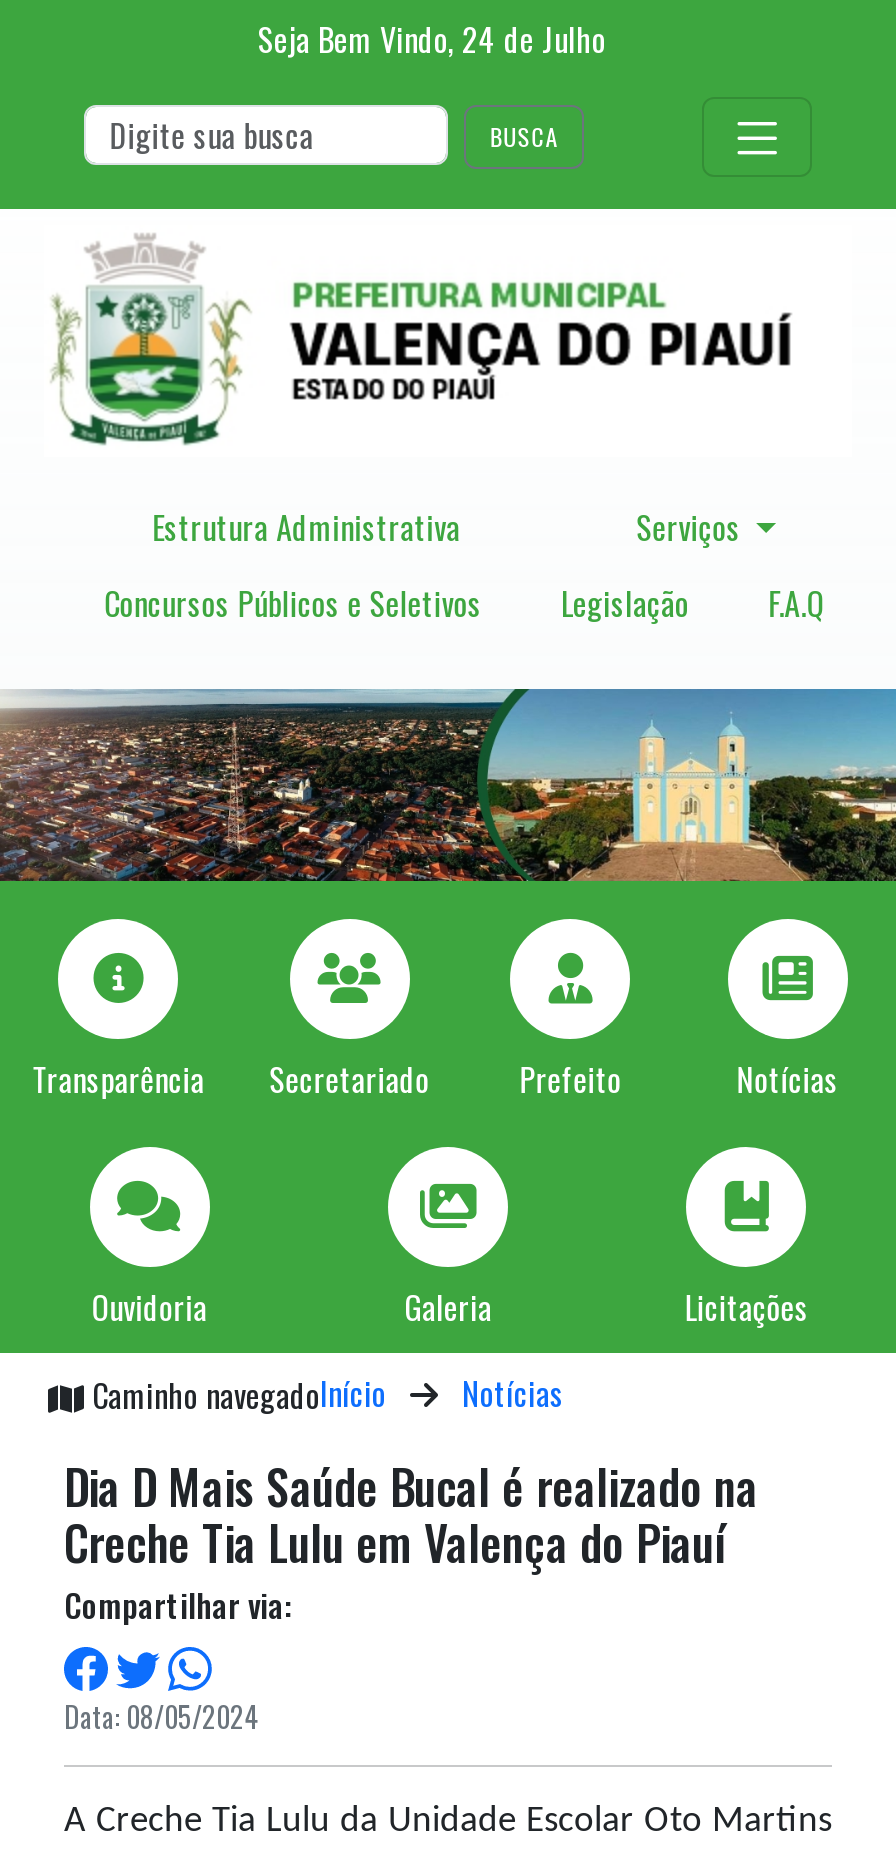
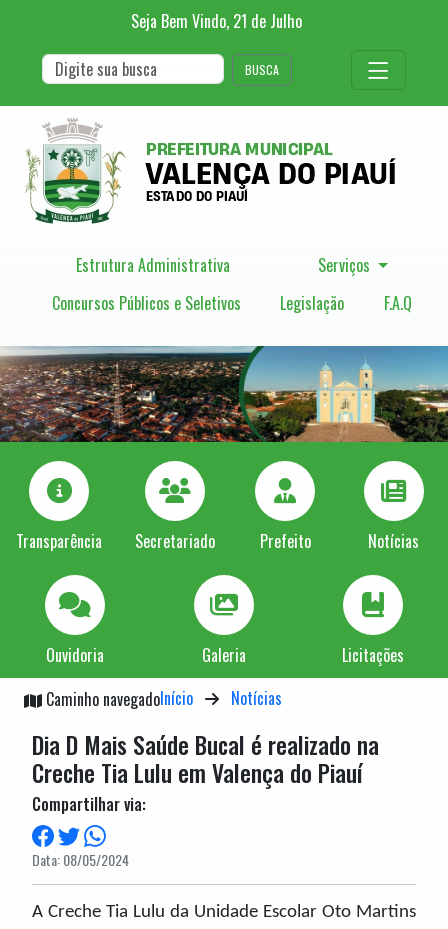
- Seja Bem Vindo, 24 de Julho
+ Seja Bem Vindo, 21 de Julho
